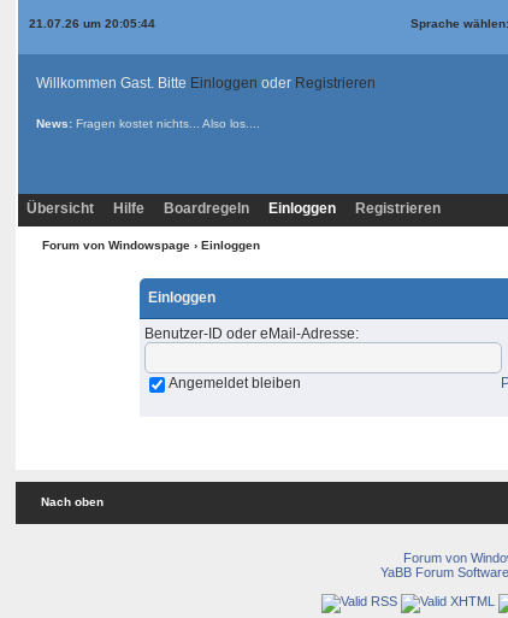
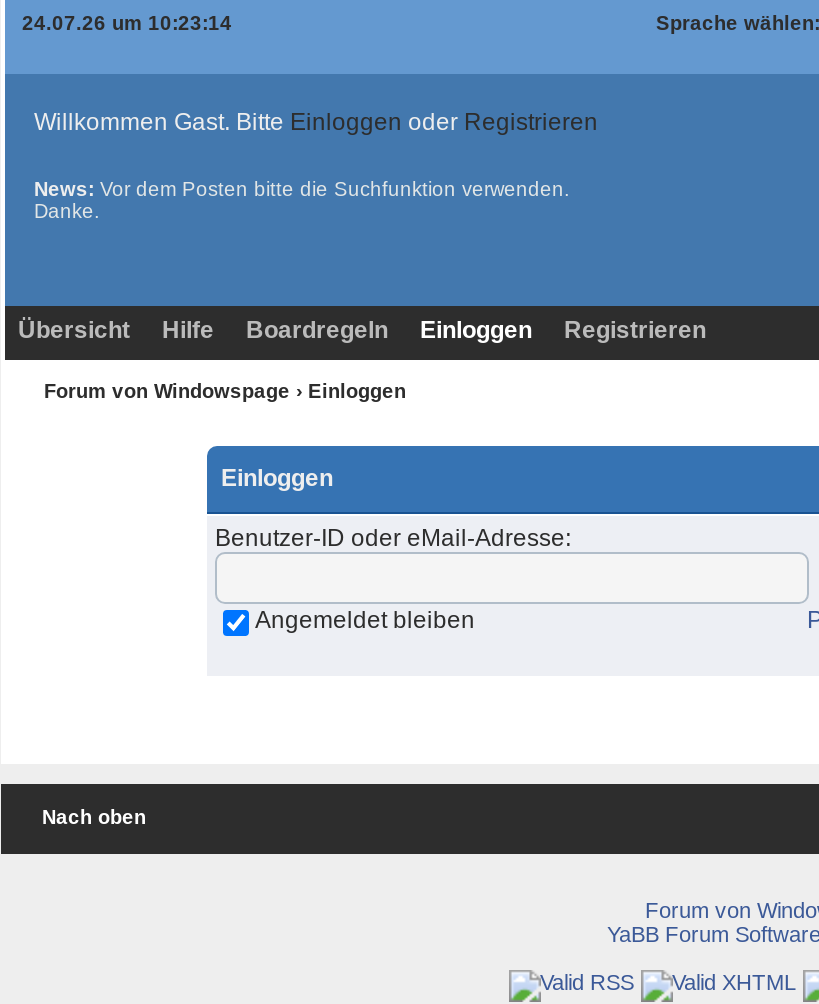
- 21.07.26 um 20:05:44
+ 24.07.26 um 10:23:14

- News: Fragen kostet nichts... Also los....
+ News: Vor dem Posten bitte die Suchfunktion verwenden.
+ Danke.
